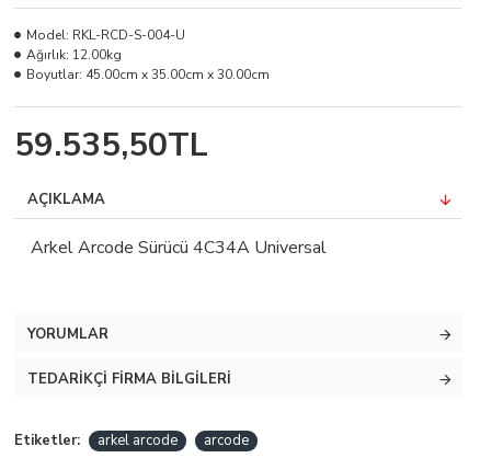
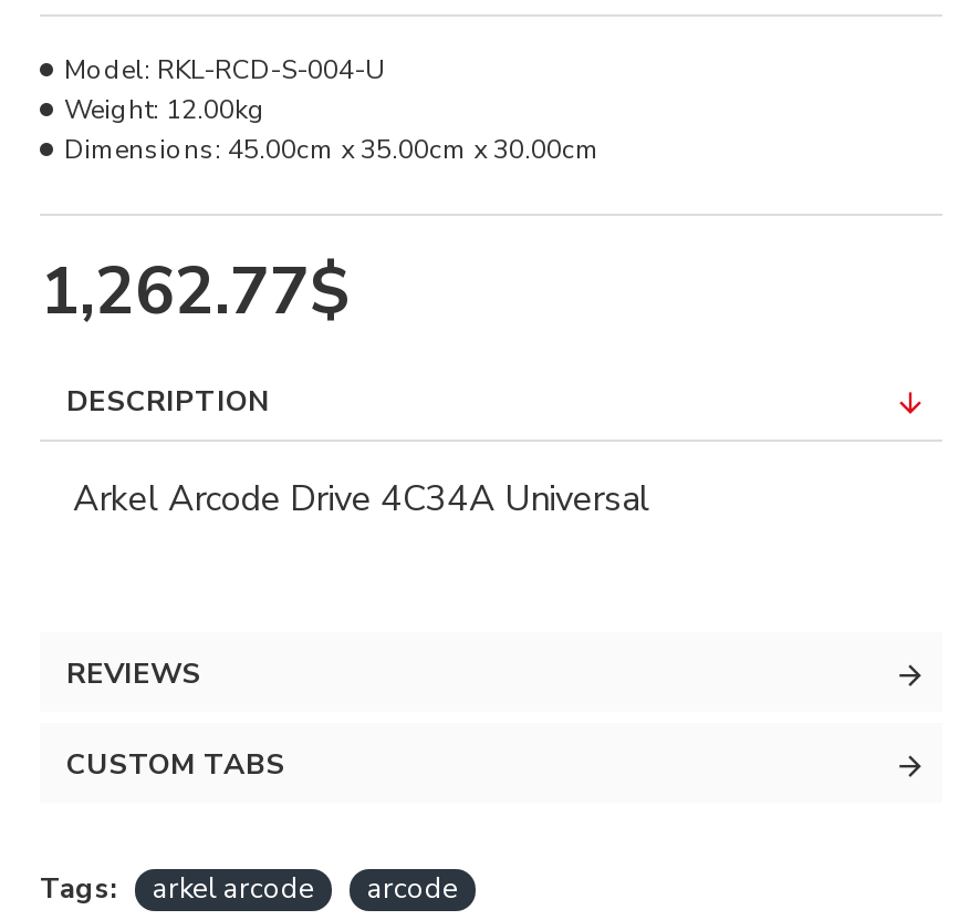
- Ağırlık: 12.00kg
- Boyutlar: 45.00cm x 35.00cm x 30.00cm
+ Weight: 12.00kg
+ Dimensions: 45.00cm x 35.00cm x 30.00cm

- 59.535,50TL
+ 1,262.77$

- AÇIKLAMA
+ DESCRIPTION

- Arkel Arcode Sürücü 4C34A Universal
+ Arkel Arcode Drive 4C34A Universal

- YORUMLAR
+ REVIEWS

- TEDARIKÇI FIRMA BILGILERI
+ CUSTOM TABS

- Etiketler:
+ Tags:
